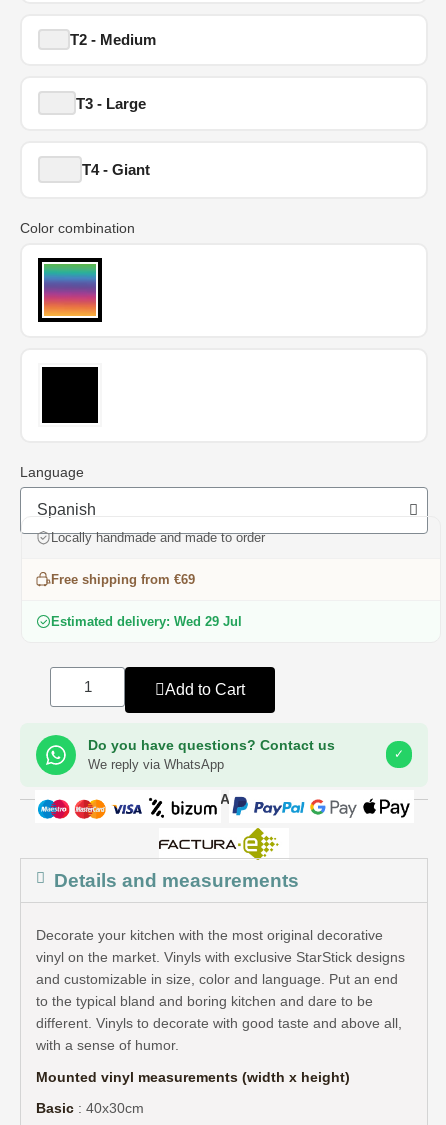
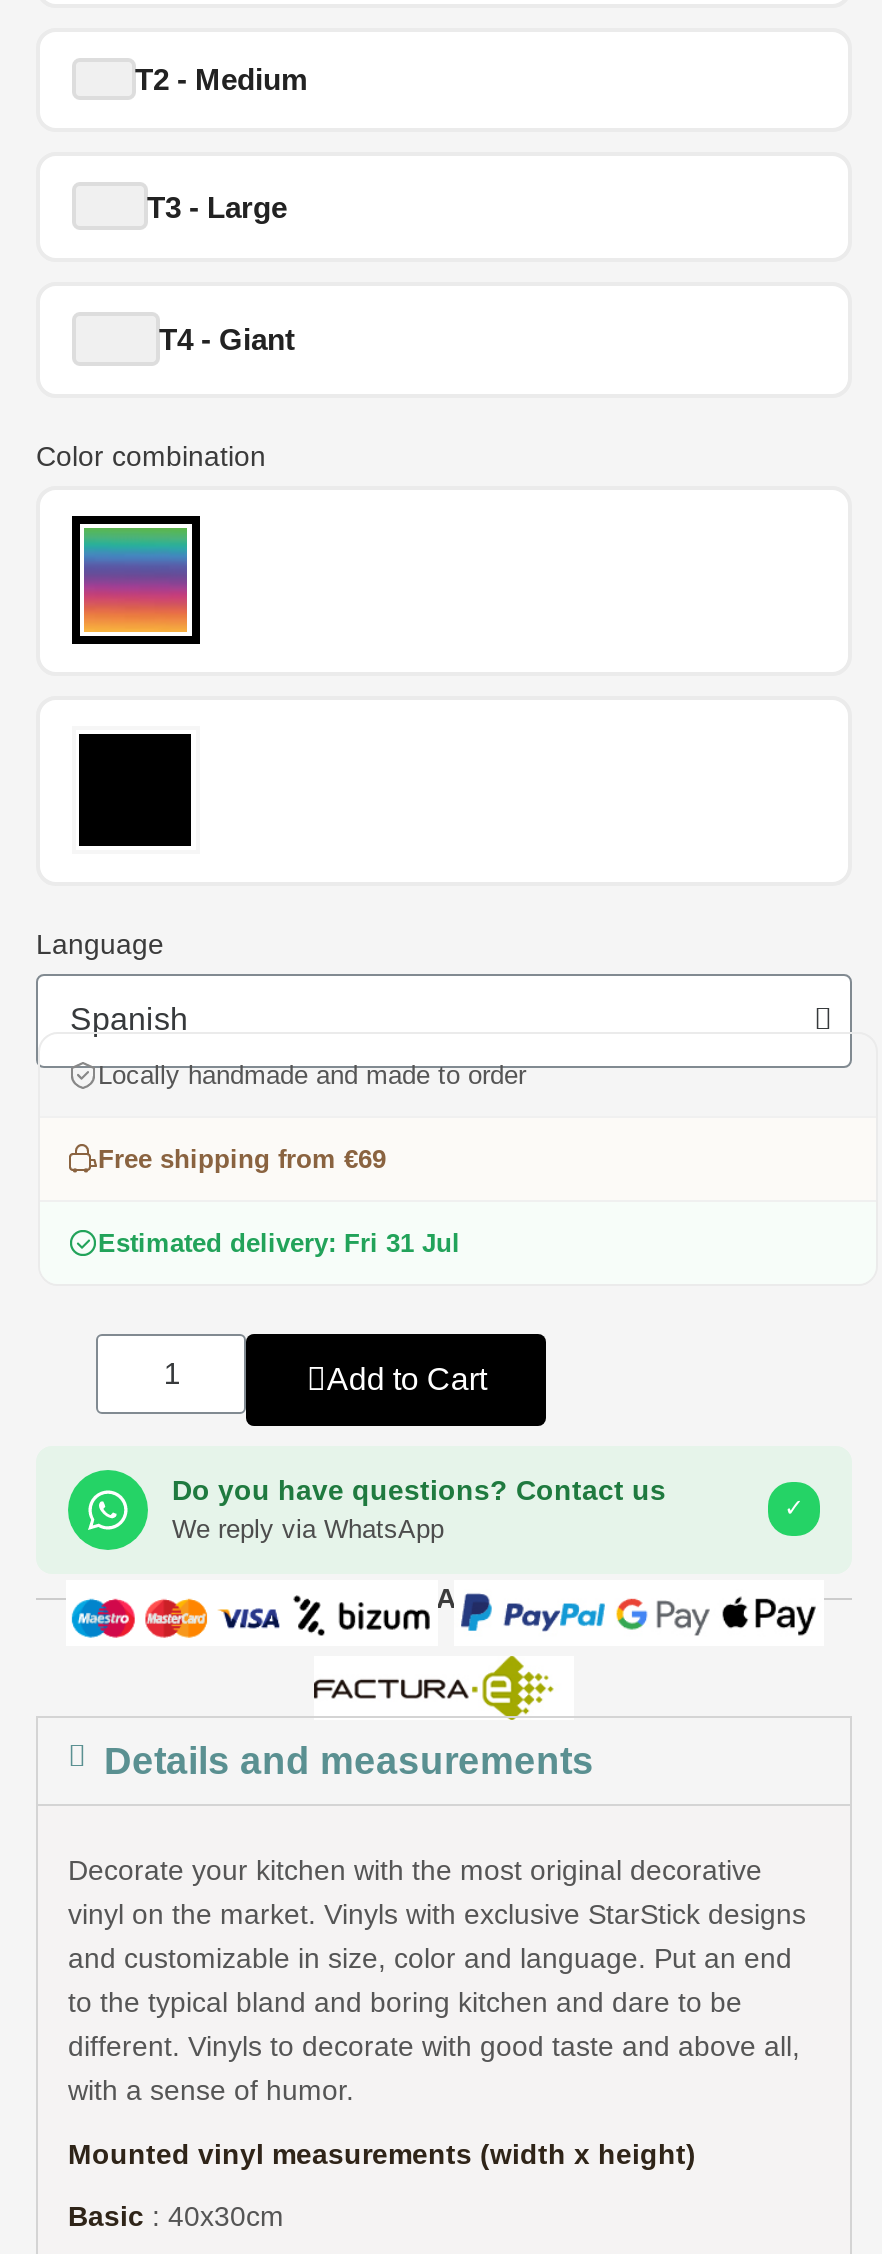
- Estimated delivery: Wed 29 Jul
+ Estimated delivery: Fri 31 Jul
